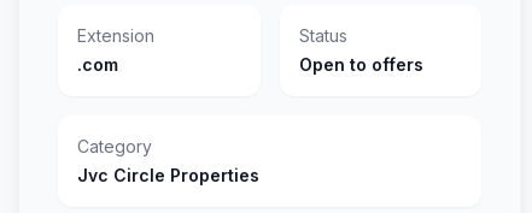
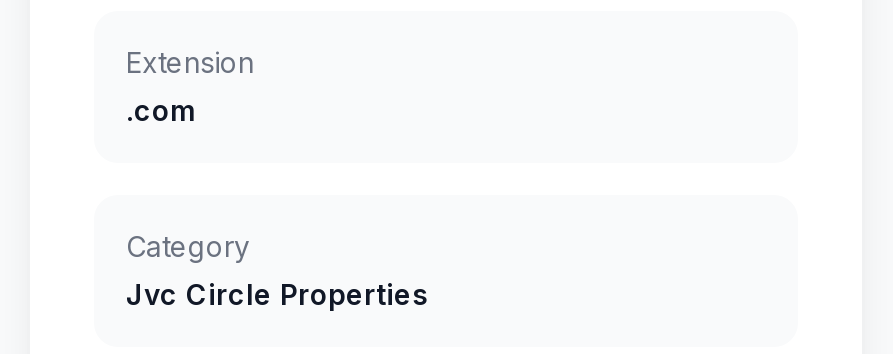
- Status
- Open to offers
